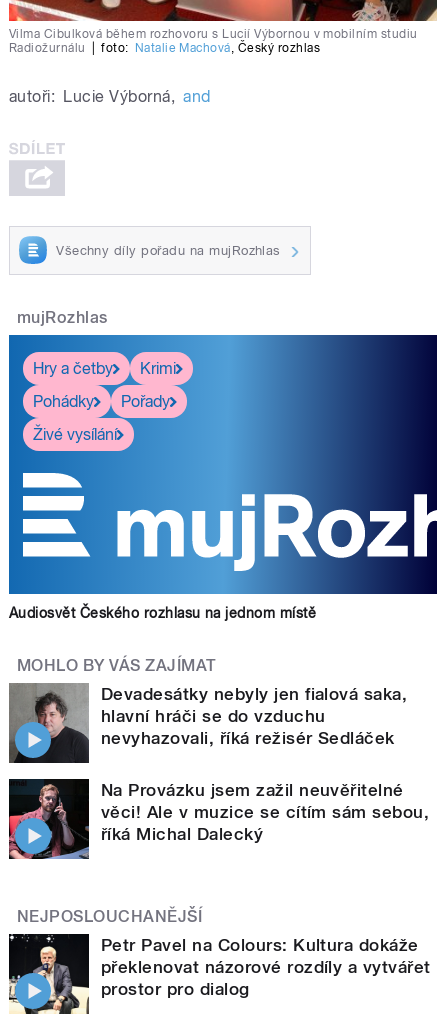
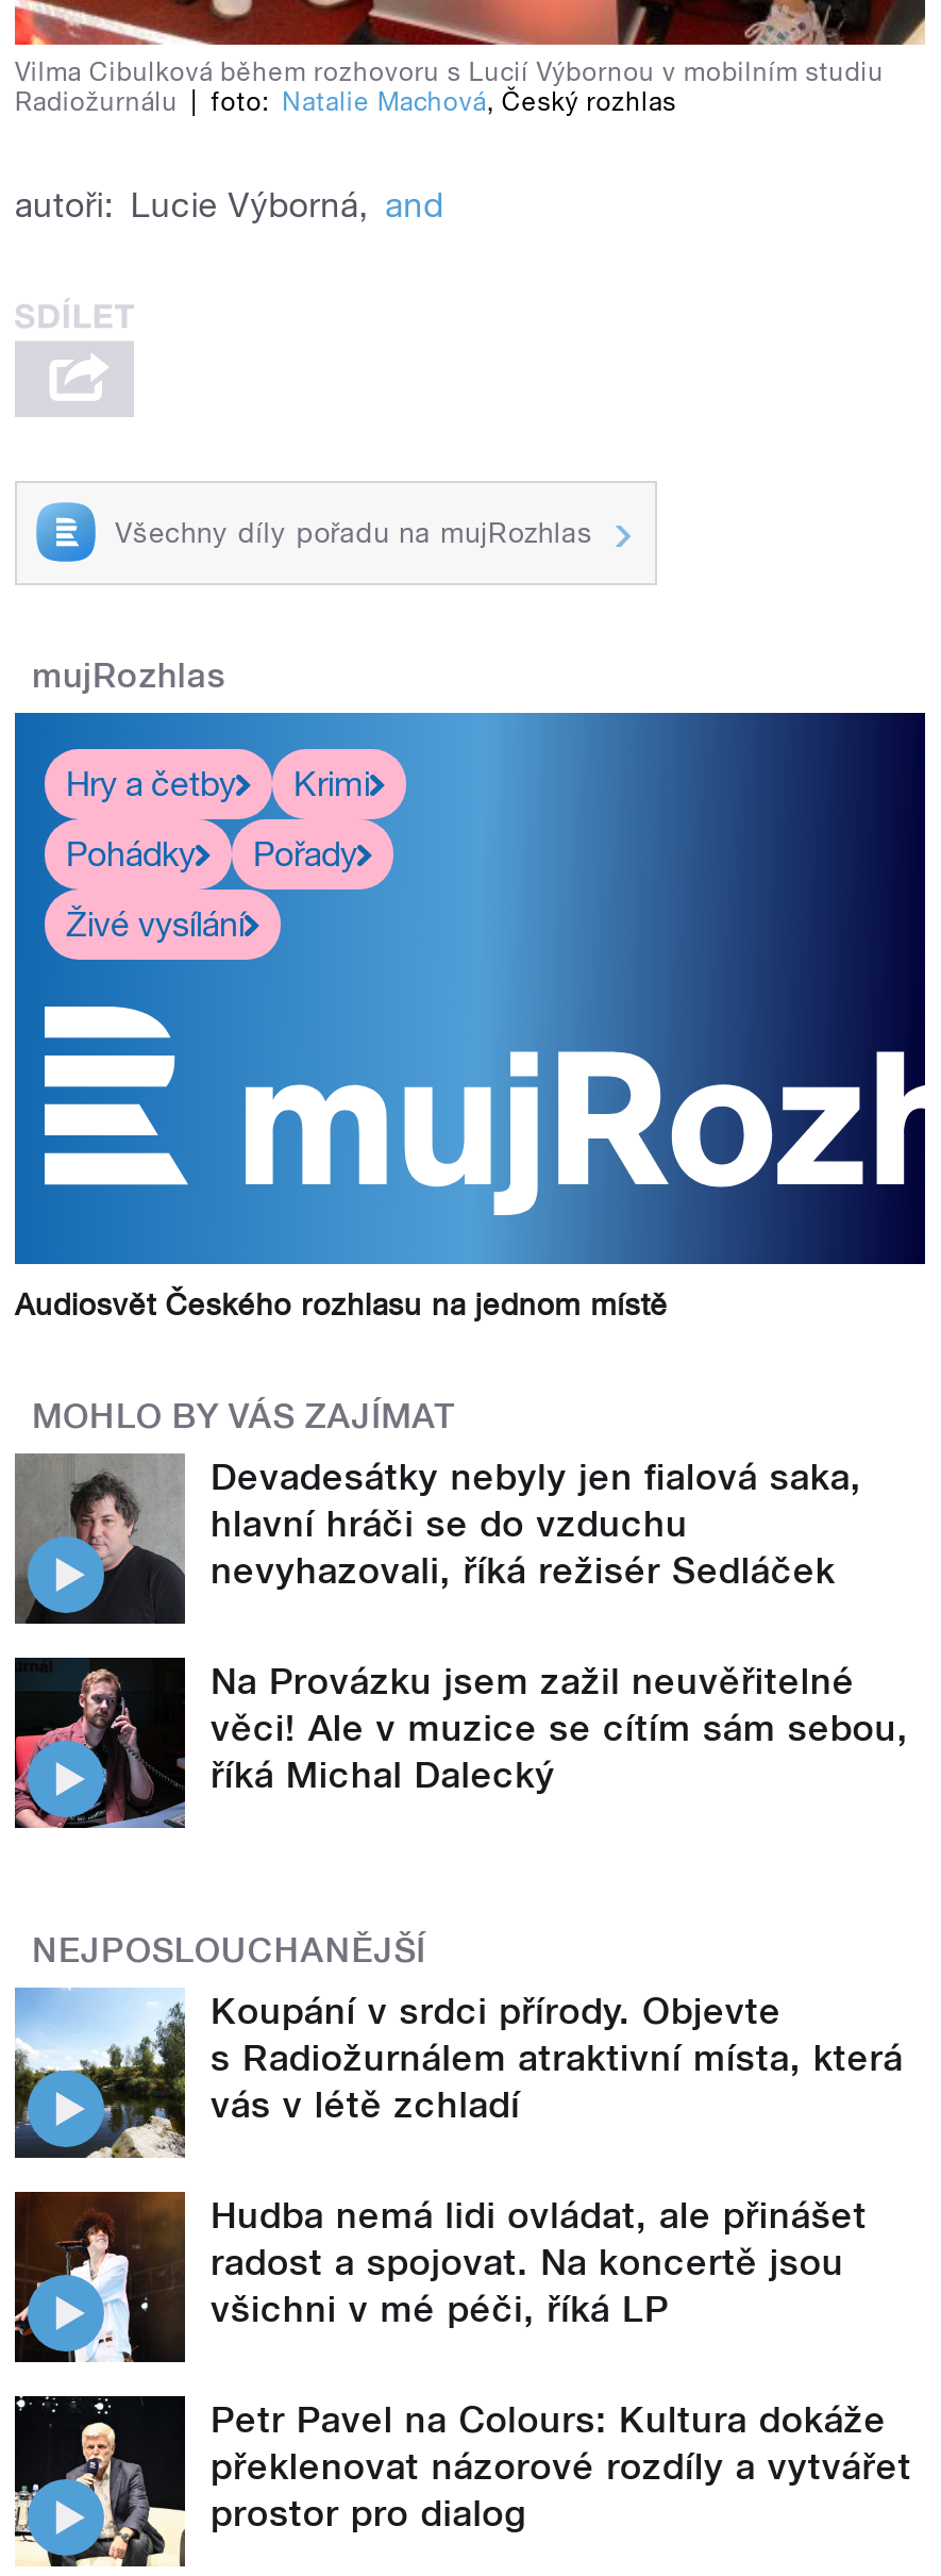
+ [image]
+ Koupání v srdci přírody. Objevte
+ s Radiožurnálem atraktivní místa, která
+ vás v létě zchladí
+ Hudba nemá lidi ovládat, ale přinášet
+ radost a spojovat. Na koncertě jsou
+ všichni v mé péči, říká LP

+ [image]
